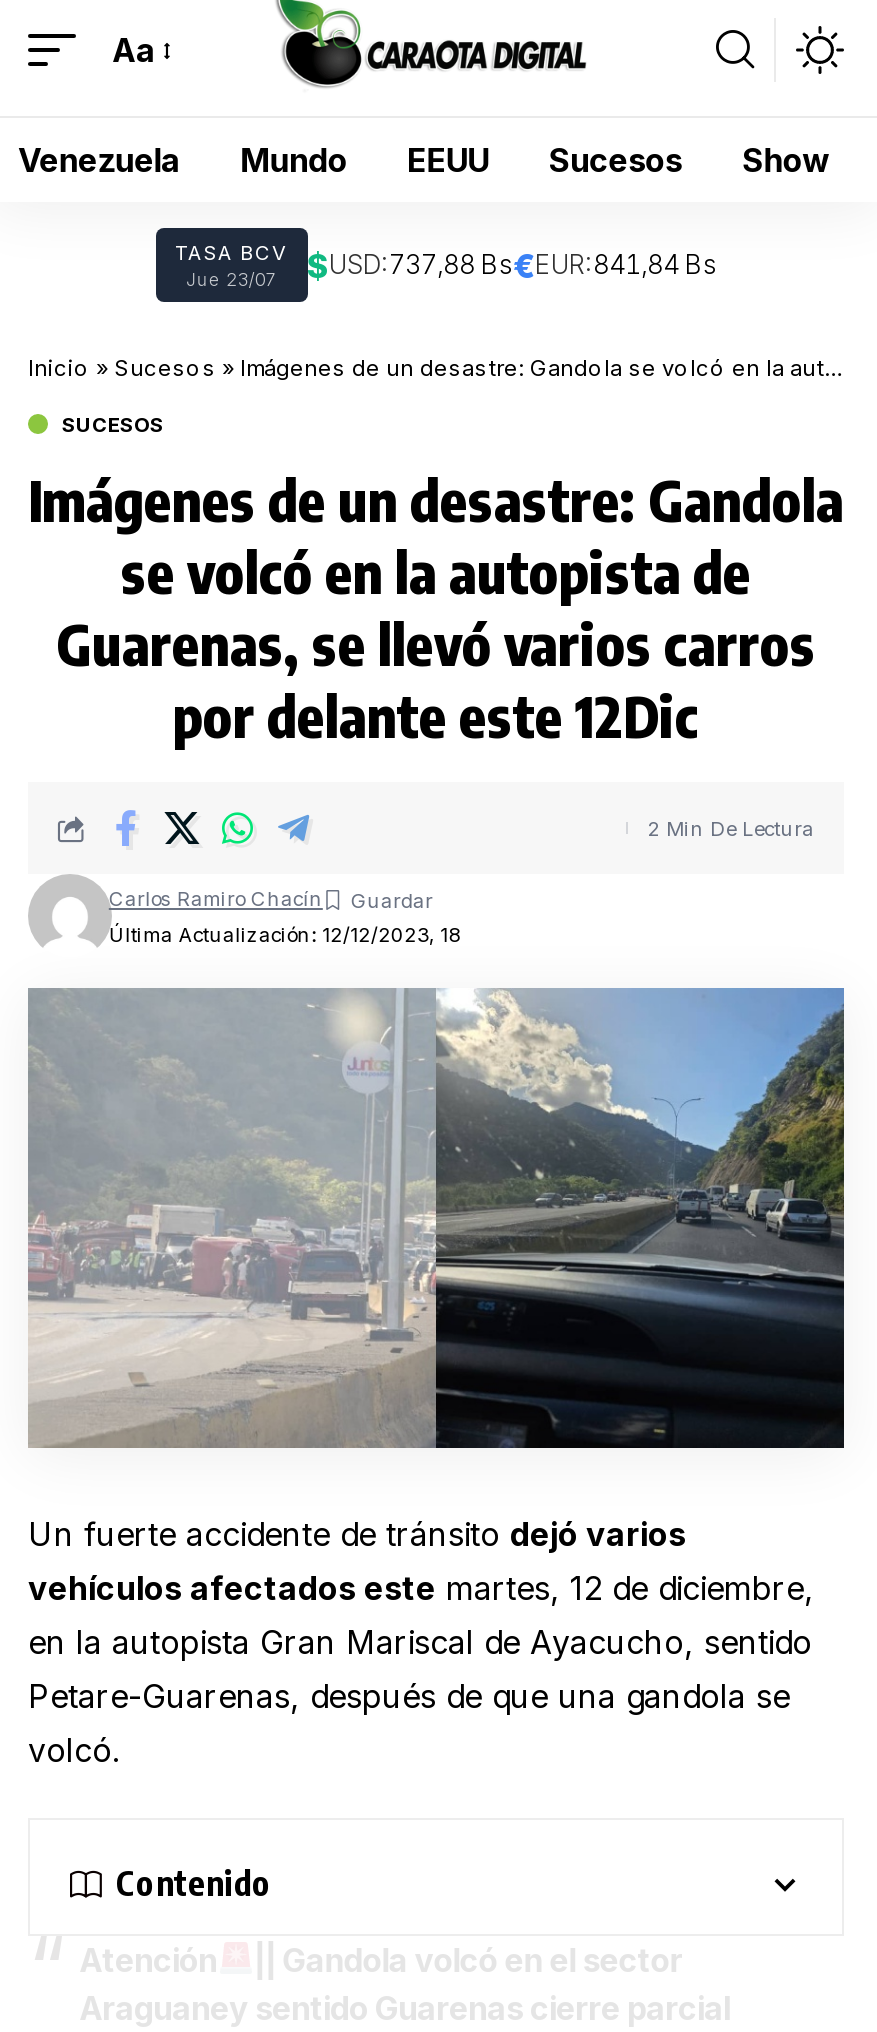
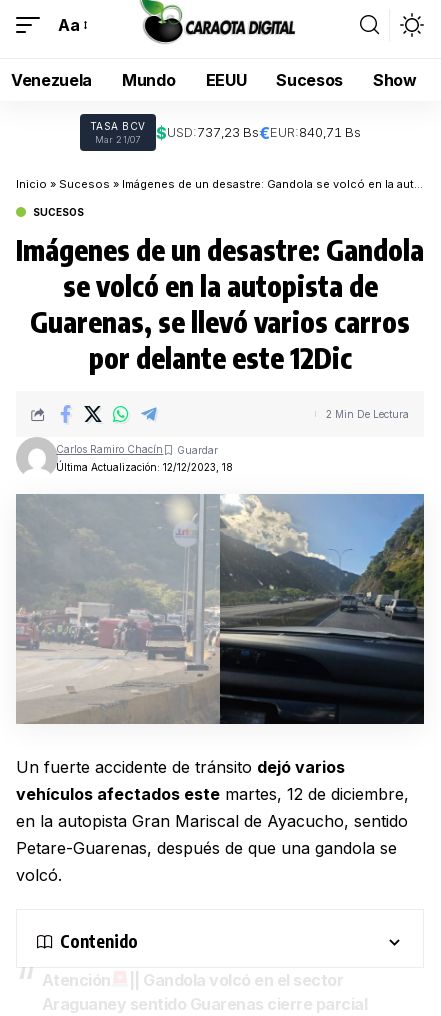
- Jue 23/07
- $USD:737,88 Bs€EUR:841,84 Bs
+ Mar 21/07
+ $USD:737,23 Bs€EUR:840,71 Bs
